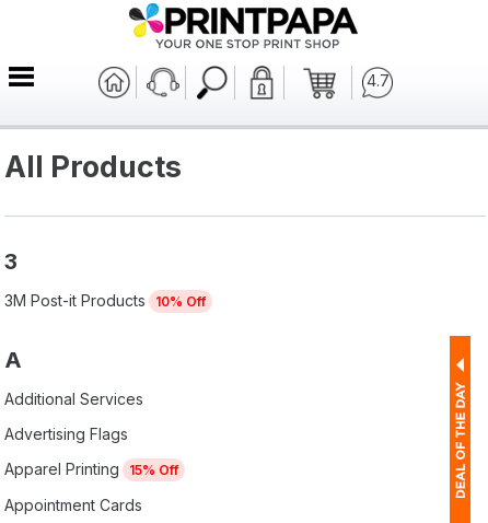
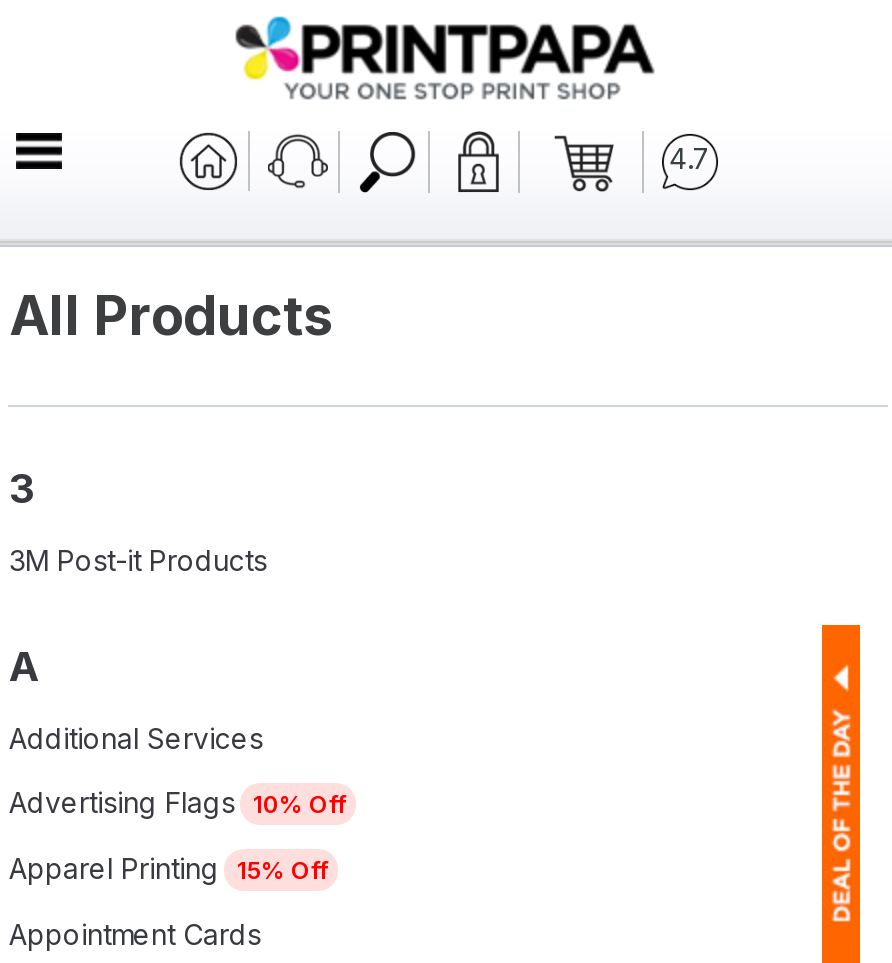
- 3M Post-it Products 10% Off
+ 3M Post-it Products

- Advertising Flags
+ Advertising Flags 10% Off
